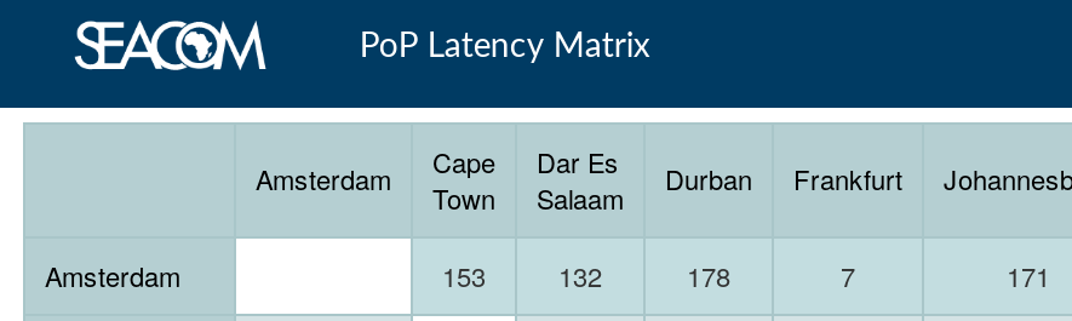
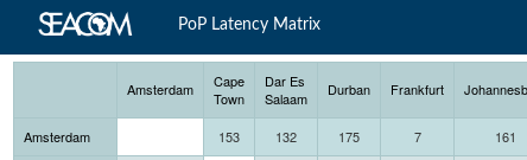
- 178
+ 175

- 171
+ 161
